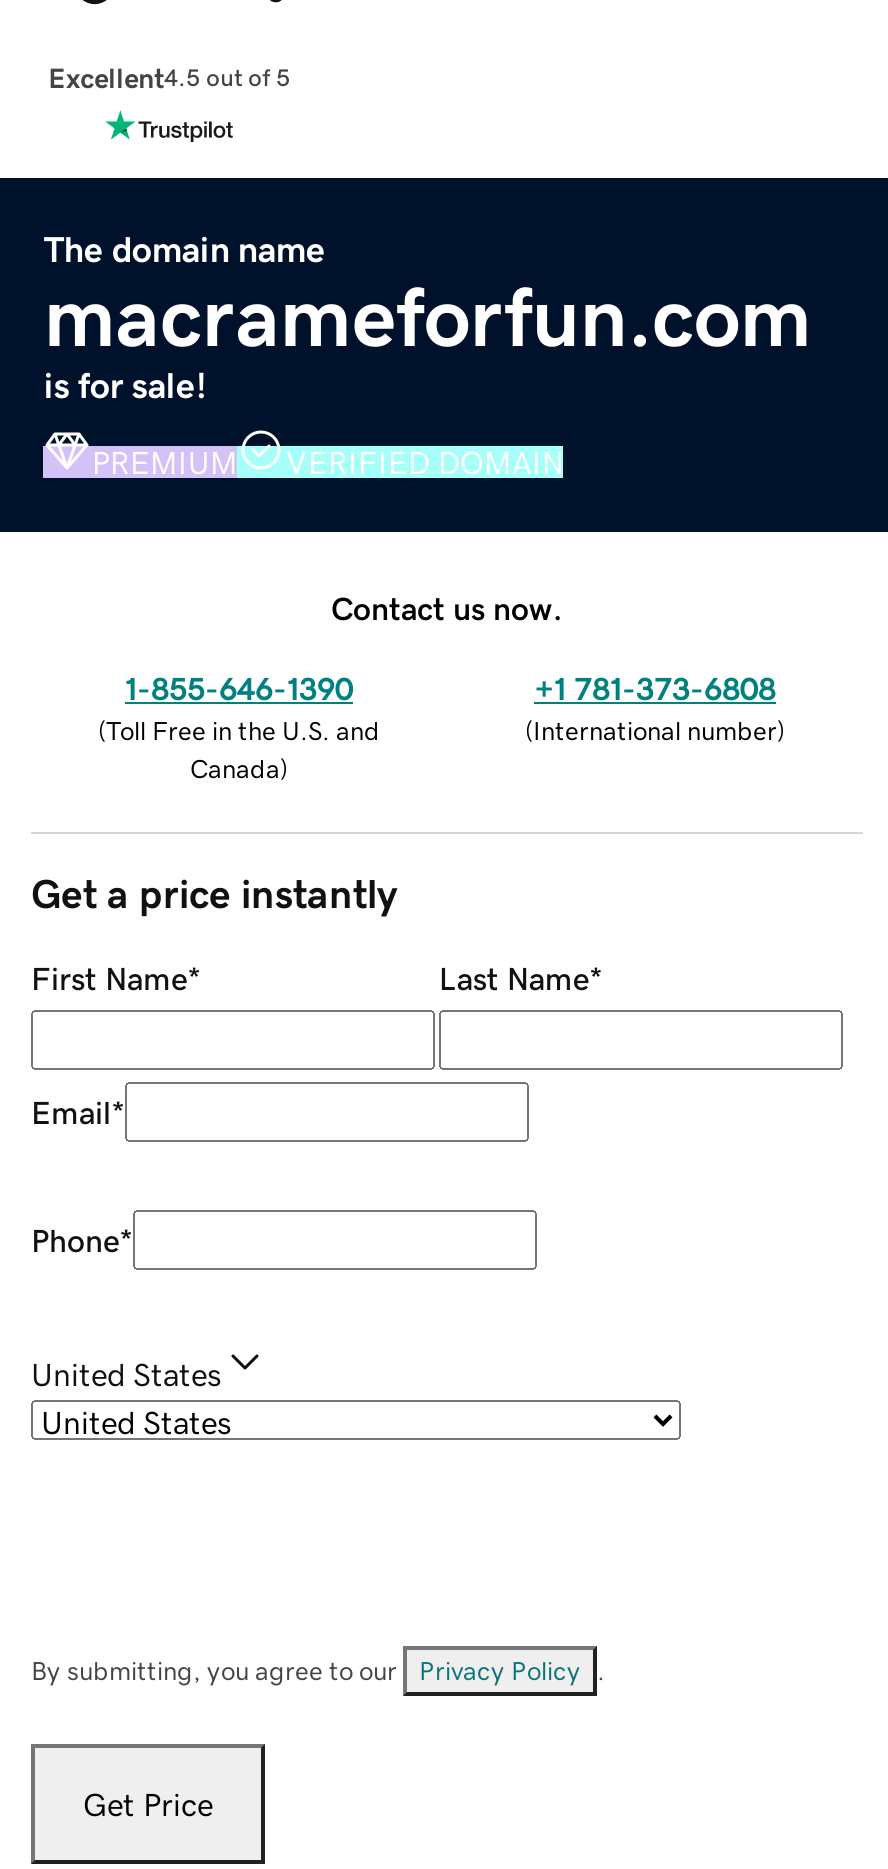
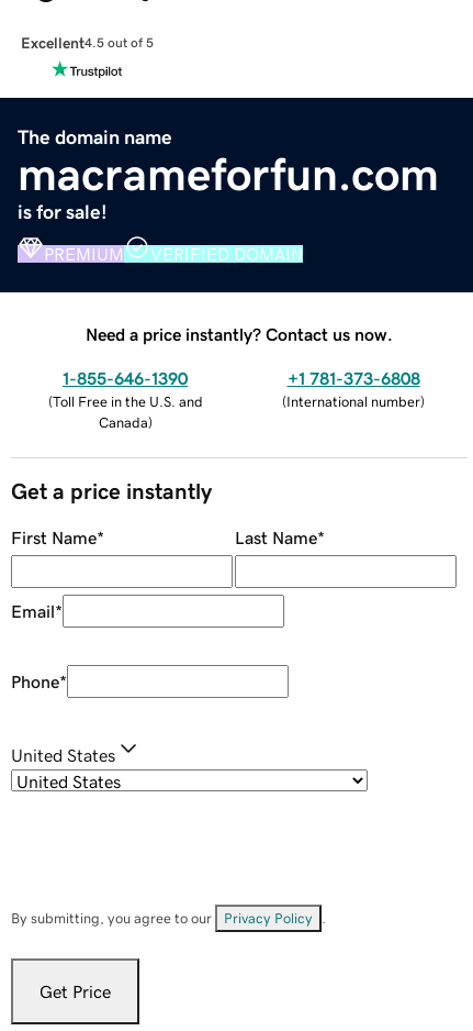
- Contact us now.
+ Need a price instantly? Contact us now.
